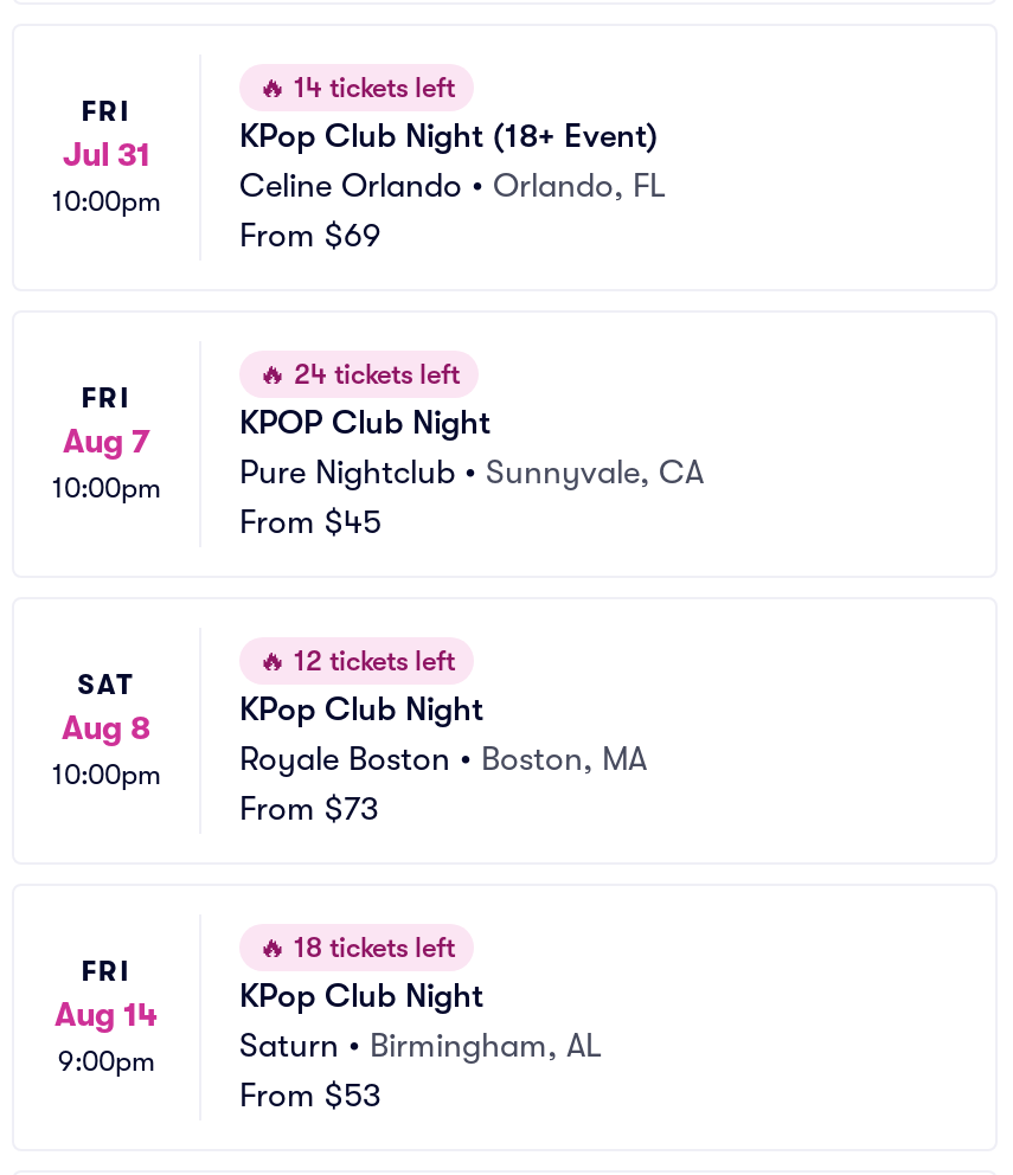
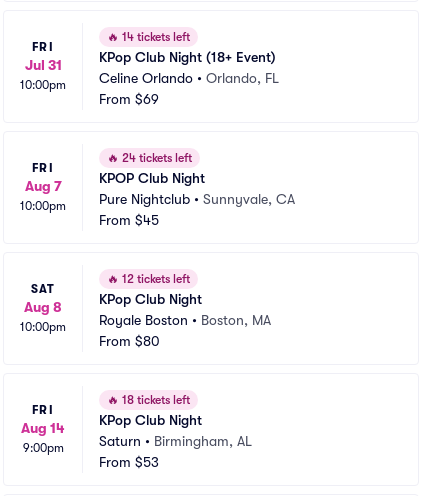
- From $73
+ From $80
